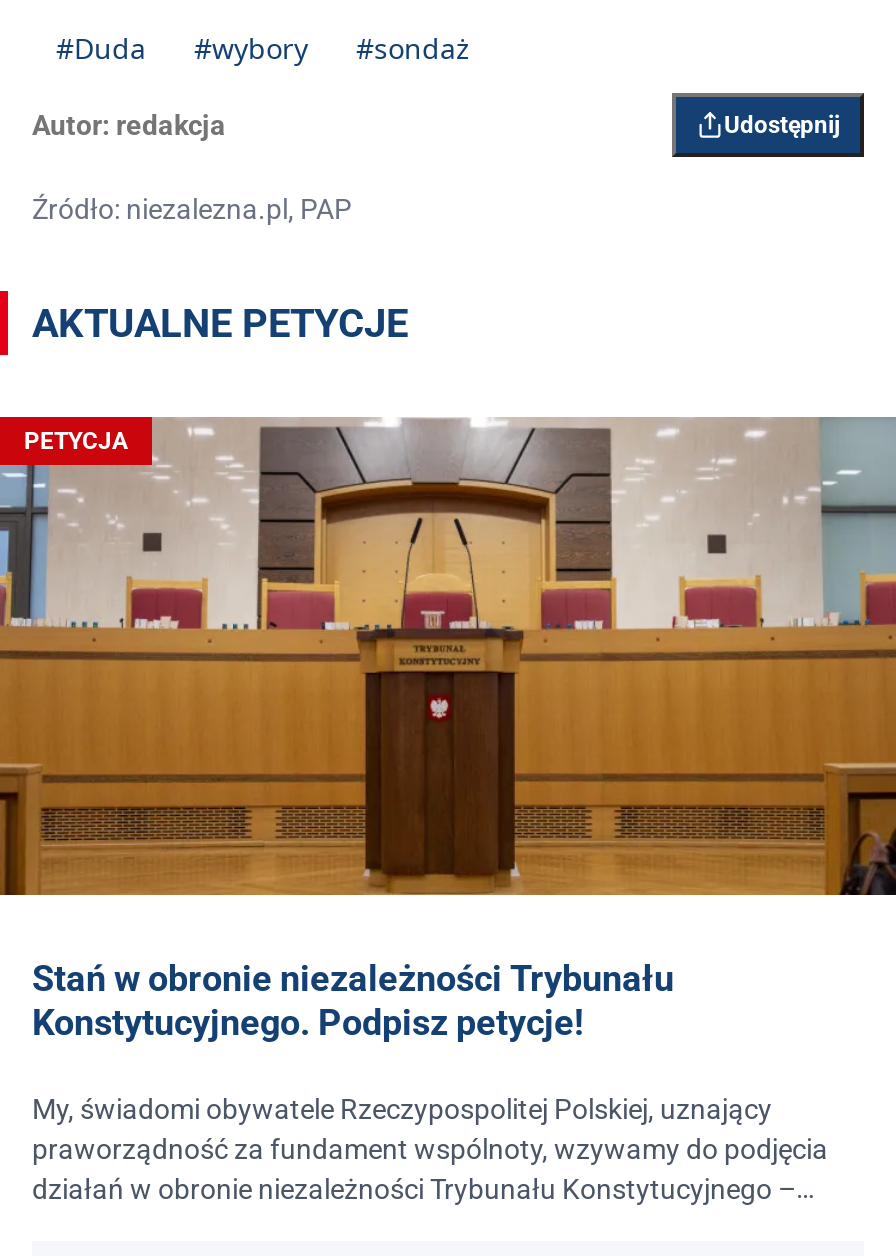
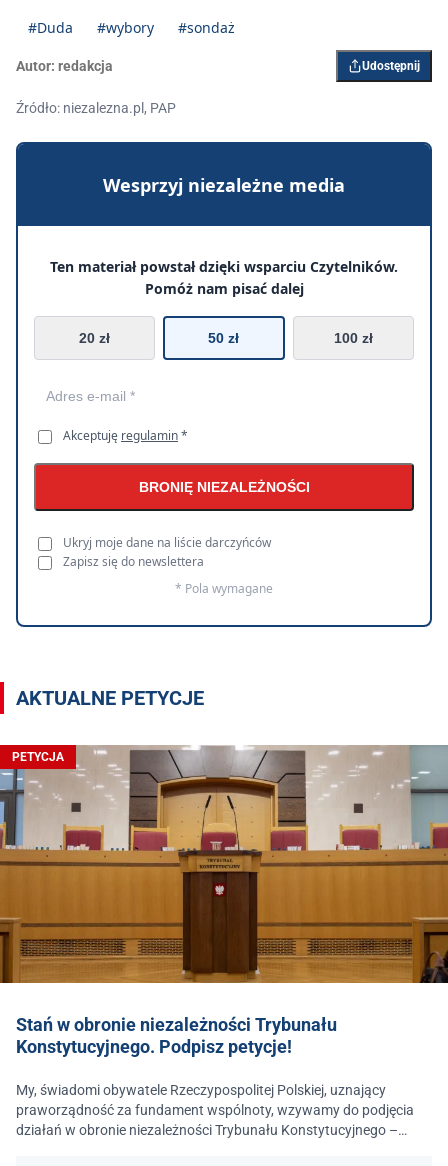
+ [image]
+ Wesprzyj niezależne media
+ Ten materiał powstał dzięki wsparciu Czytelników.
+ Pomóż nam pisać dalej
+ 20 zł
+ 50 zł
+ 100 zł

+ Akceptuję regulamin *
+ BRONIĘ NIEZALEŻNOŚCI
+ Ukryj moje dane na liście darczyńców
+ Zapisz się do newslettera
+ * Pola wymagane
